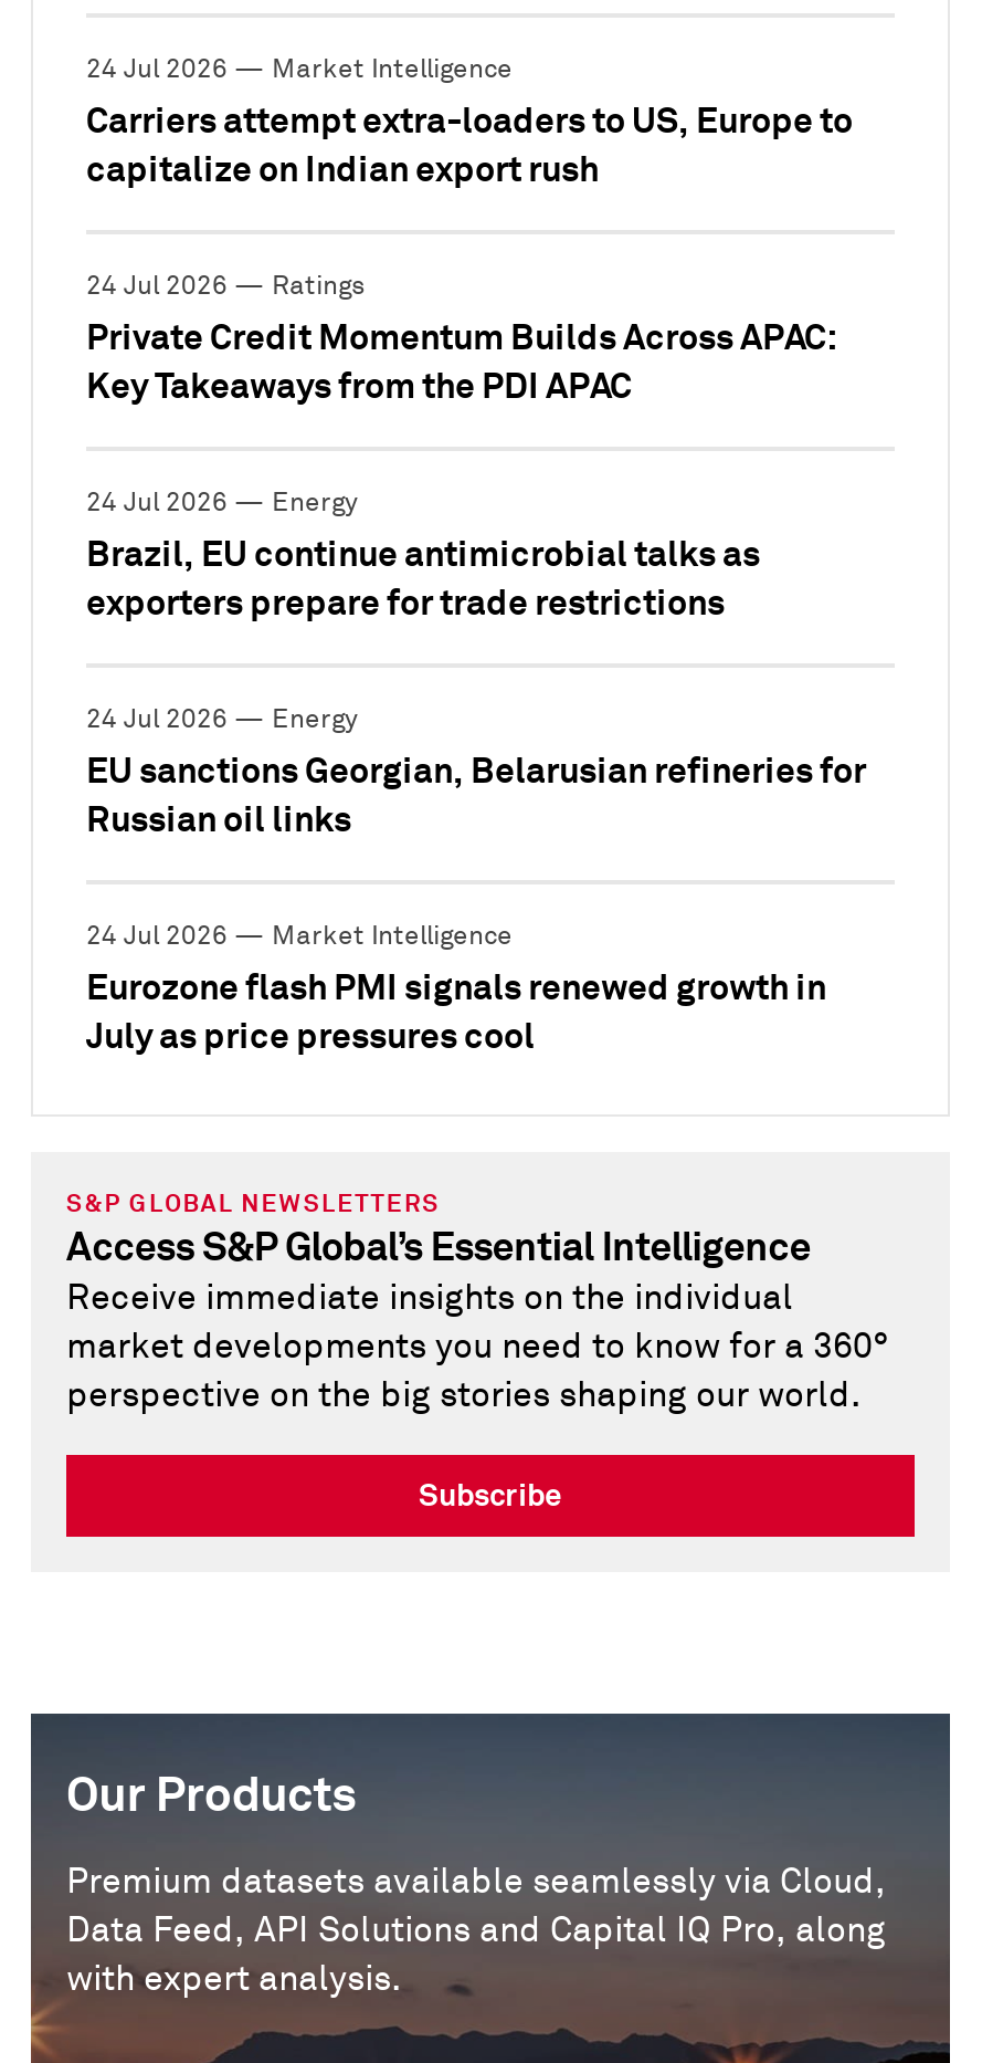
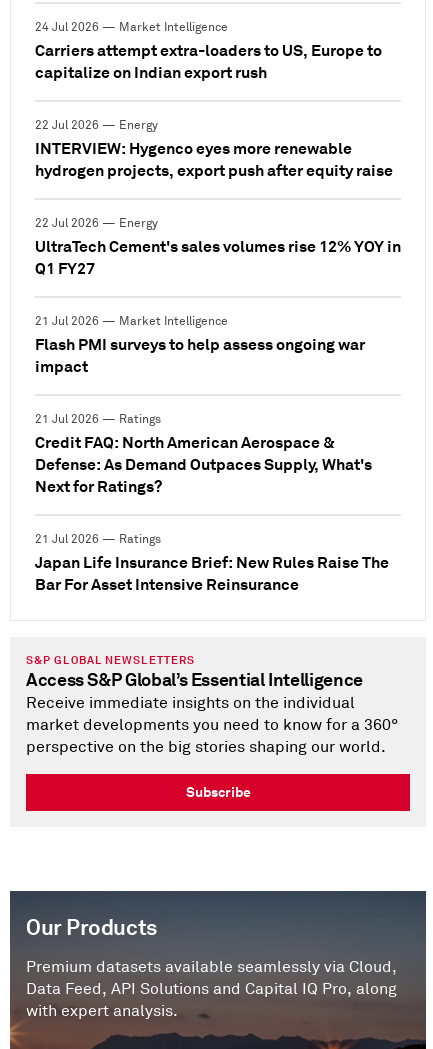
- 24 Jul 2026 — Ratings
- Private Credit Momentum Builds Across APAC:
- Key Takeaways from the PDI APAC
- 24 Jul 2026 — Energy
- Brazil, EU continue antimicrobial talks as
- exporters prepare for trade restrictions
- 24 Jul 2026 — Energy
- EU sanctions Georgian, Belarusian refineries for
- Russian oil links
- 24 Jul 2026 — Market Intelligence
- Eurozone flash PMI signals renewed growth in
- July as price pressures cool
+ 22 Jul 2026 — Energy
+ INTERVIEW: Hygenco eyes more renewable
+ hydrogen projects, export push after equity raise
+ 22 Jul 2026 — Energy
+ UltraTech Cement's sales volumes rise 12% YOY in
+ Q1 FY27
+ 21 Jul 2026 — Market Intelligence
+ Flash PMI surveys to help assess ongoing war
+ impact
+ 21 Jul 2026 — Ratings
+ Credit FAQ: North American Aerospace &
+ Defense: As Demand Outpaces Supply, What's
+ Next for Ratings?
+ 21 Jul 2026 — Ratings
+ Japan Life Insurance Brief: New Rules Raise The
+ Bar For Asset Intensive Reinsurance
